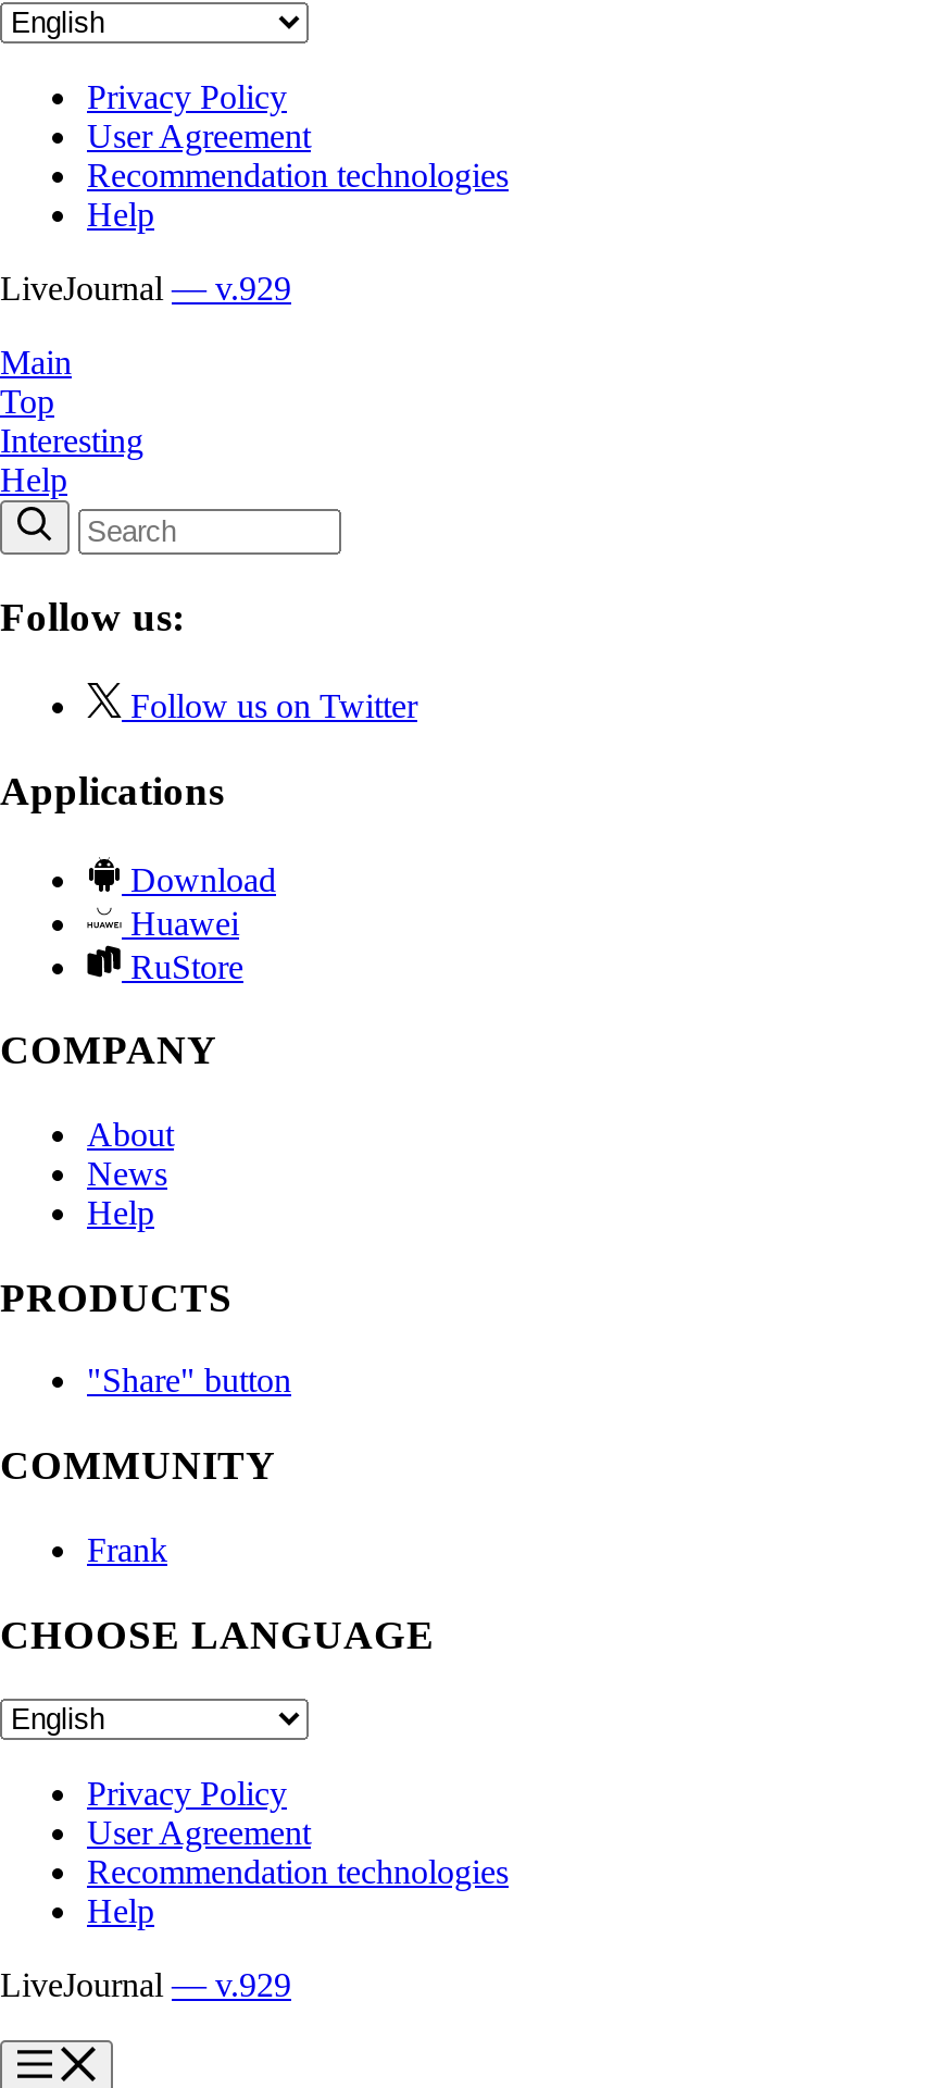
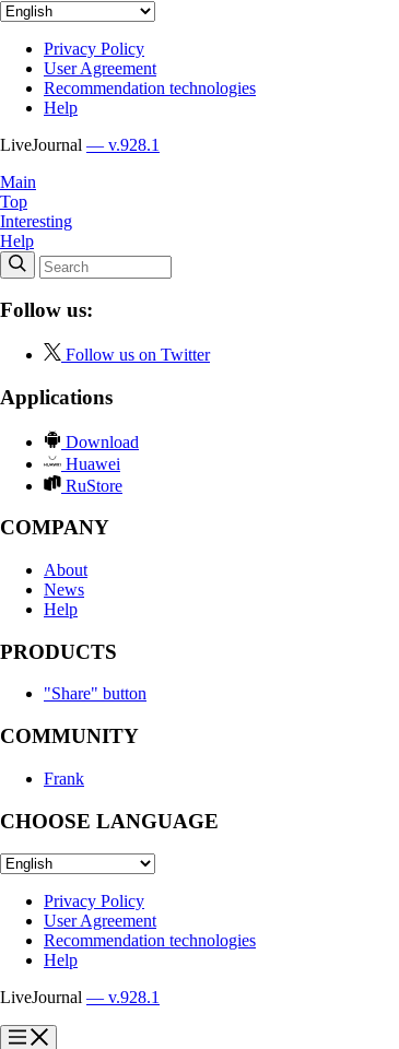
- LiveJournal — v.929
+ LiveJournal — v.928.1

- LiveJournal — v.929
+ LiveJournal — v.928.1
